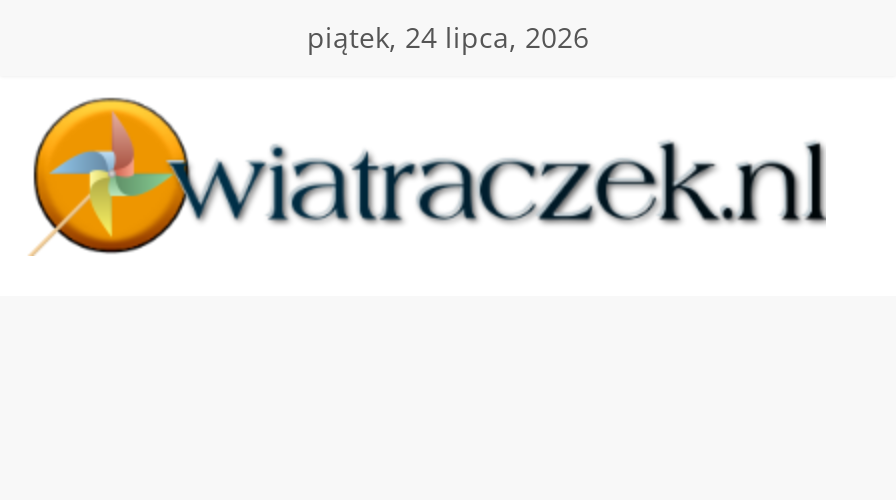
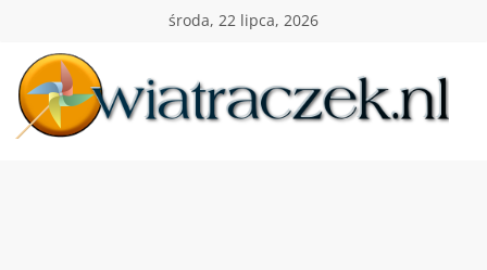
- piątek, 24 lipca, 2026
+ środa, 22 lipca, 2026
